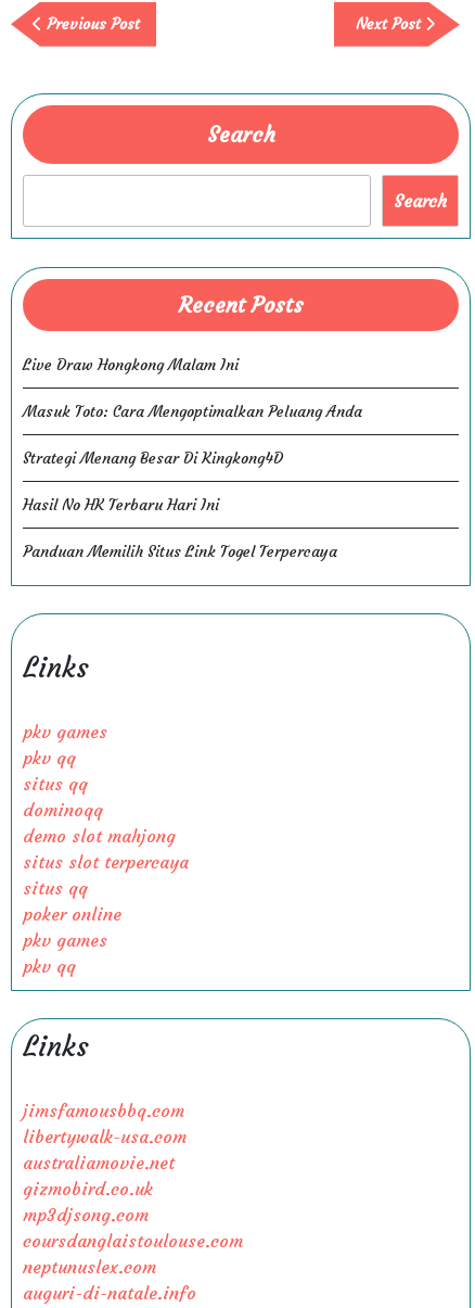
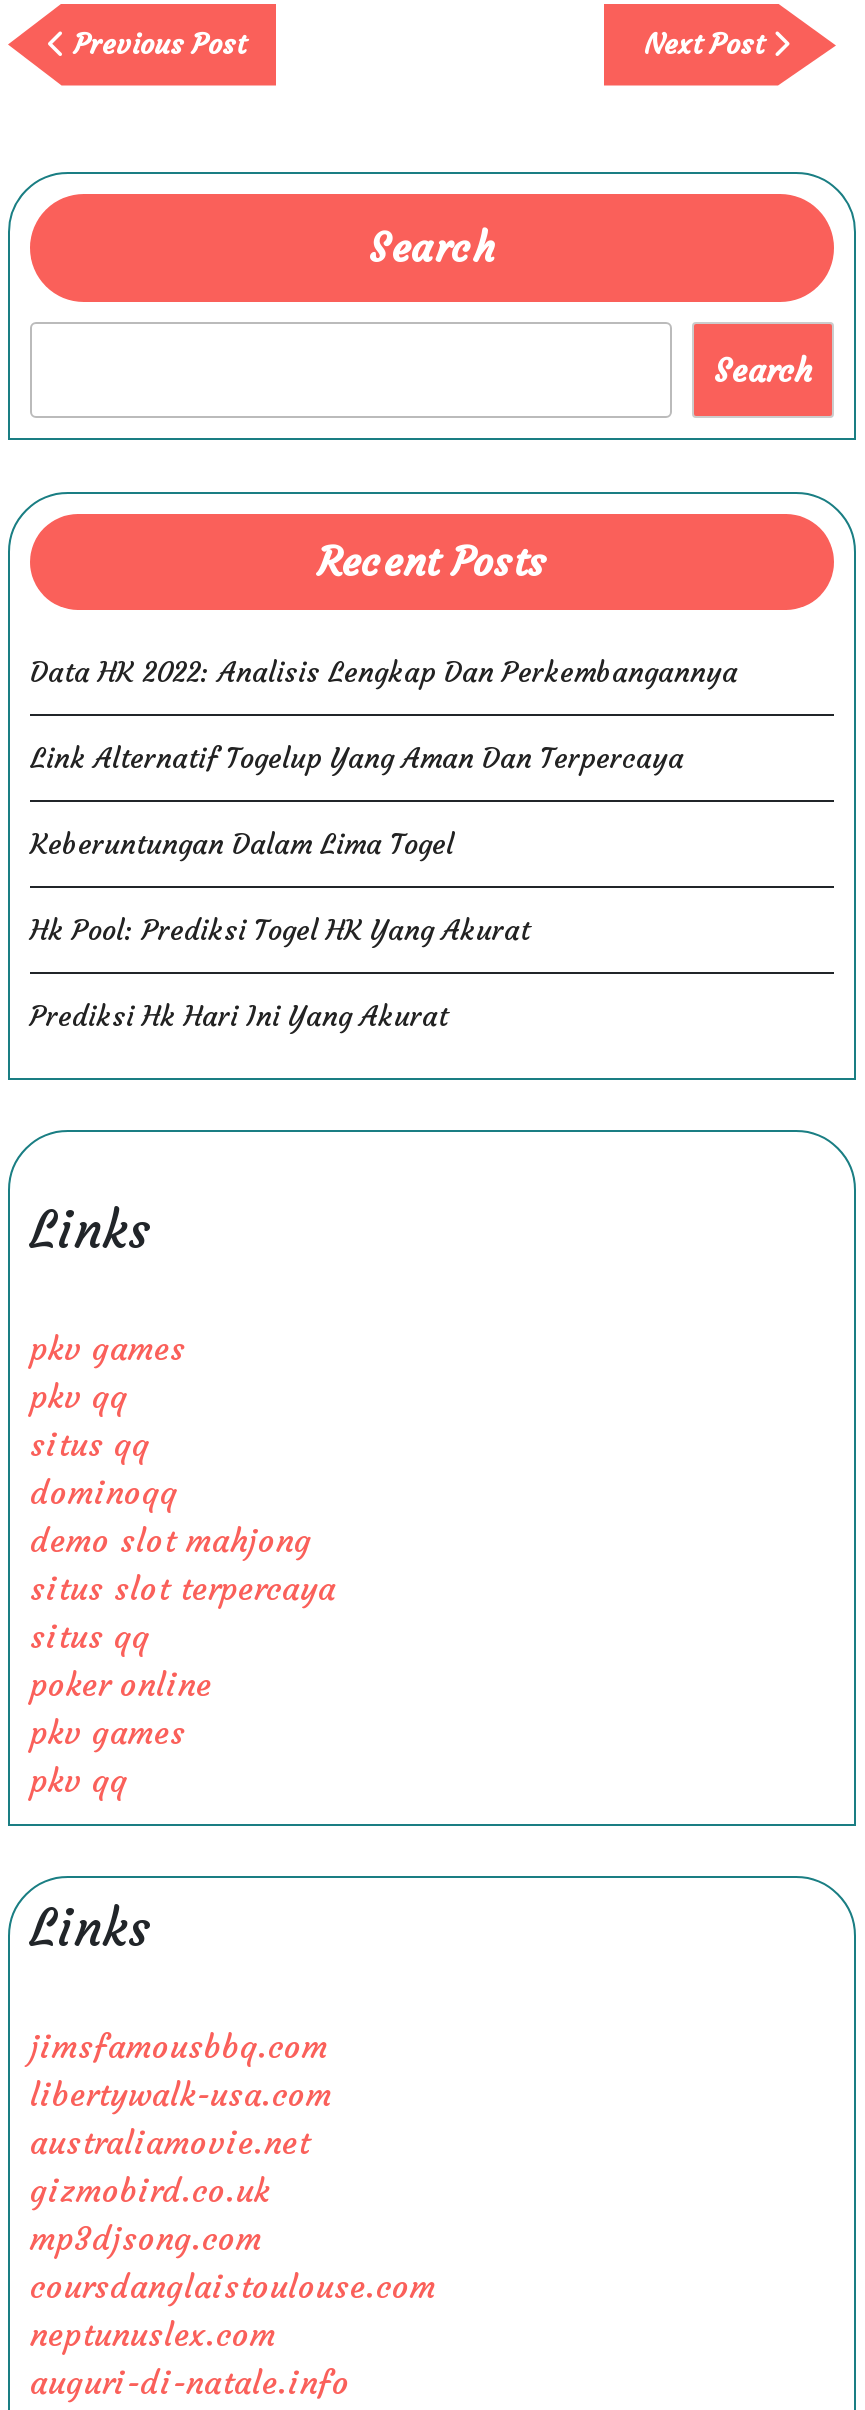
- Live Draw Hongkong Malam Ini
+ Data HK 2022: Analisis Lengkap Dan Perkembangannya

- Masuk Toto: Cara Mengoptimalkan Peluang Anda
+ Link Alternatif Togelup Yang Aman Dan Terpercaya

- Strategi Menang Besar Di Kingkong4D
+ Keberuntungan Dalam Lima Togel

- Hasil No HK Terbaru Hari Ini
+ Hk Pool: Prediksi Togel HK Yang Akurat

- Panduan Memilih Situs Link Togel Terpercaya
+ Prediksi Hk Hari Ini Yang Akurat
